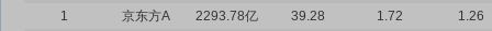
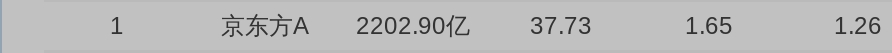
- 京东方A 2293.78亿
+ 京东方A 2202.90亿

- 39.28
+ 37.73

- 1.72
+ 1.65
